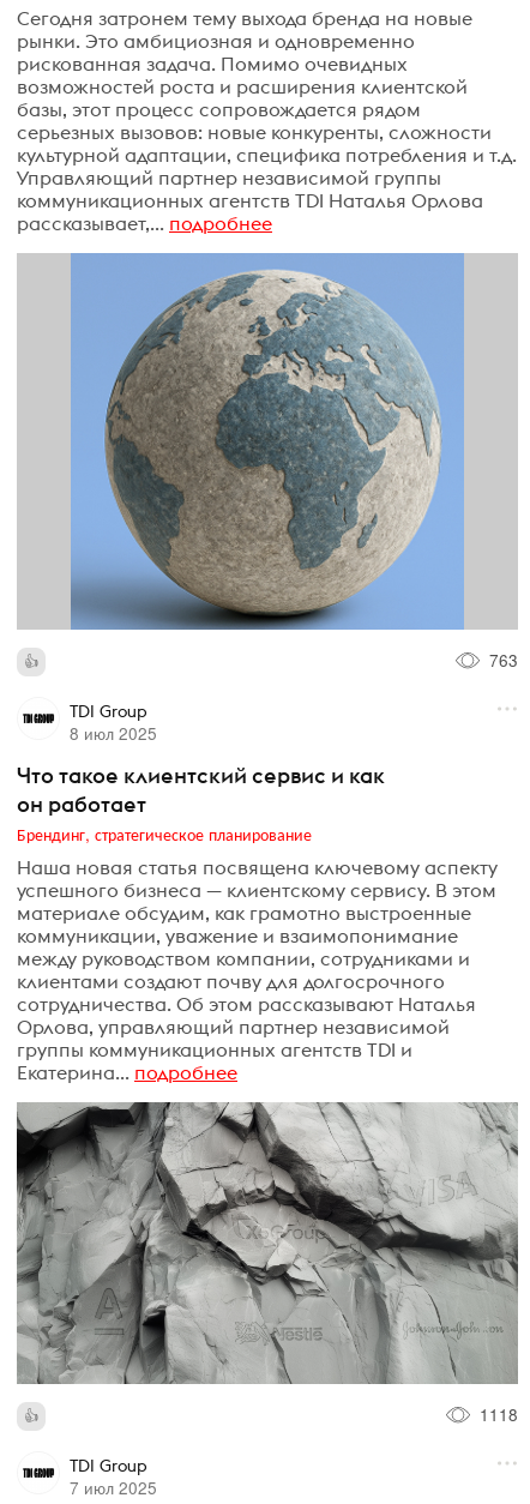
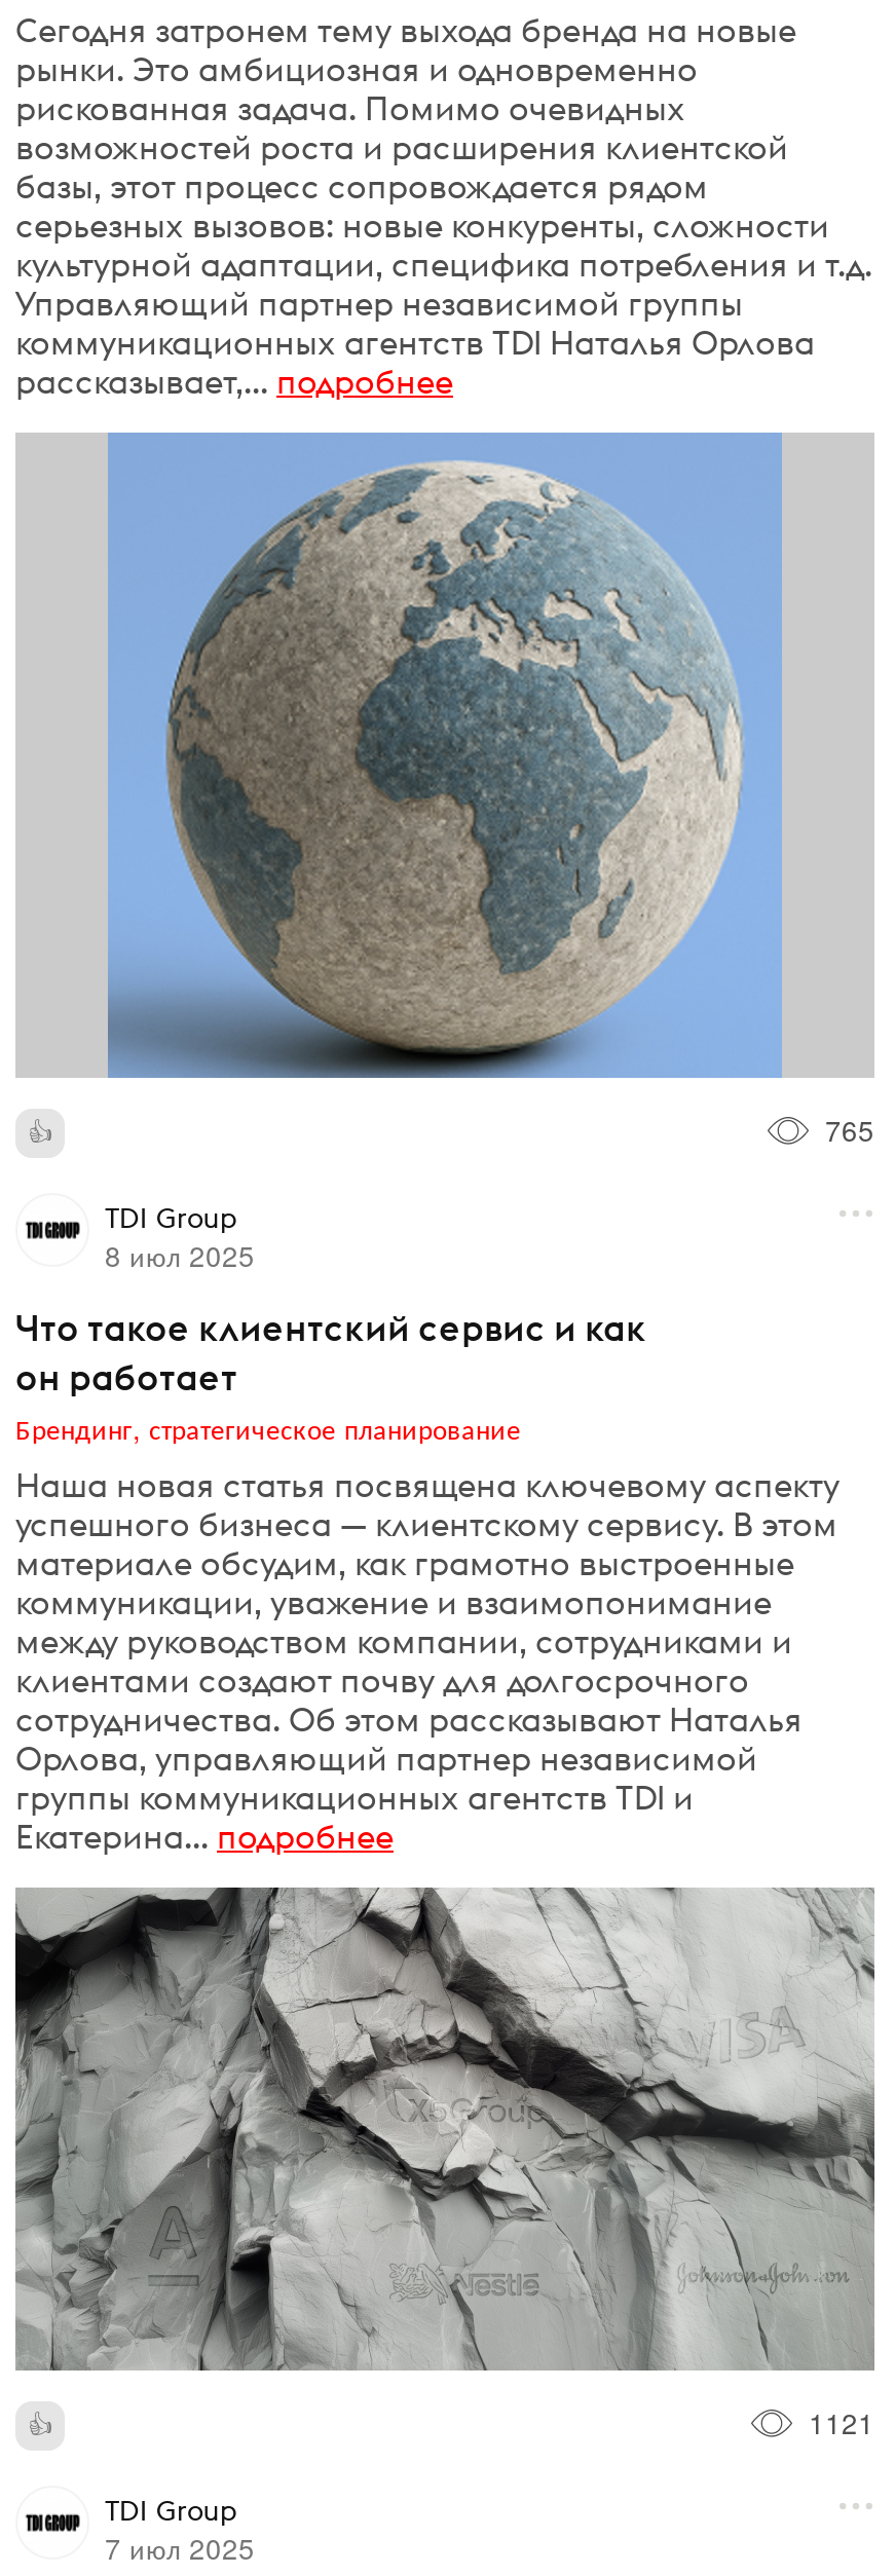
- 763
+ 765

- 1118
+ 1121
